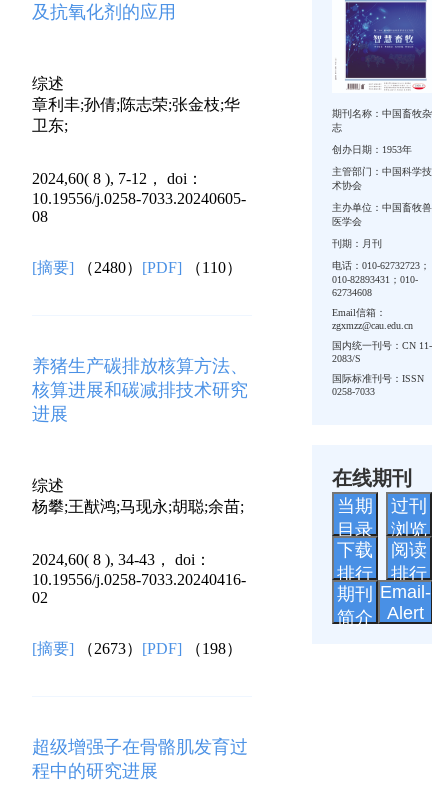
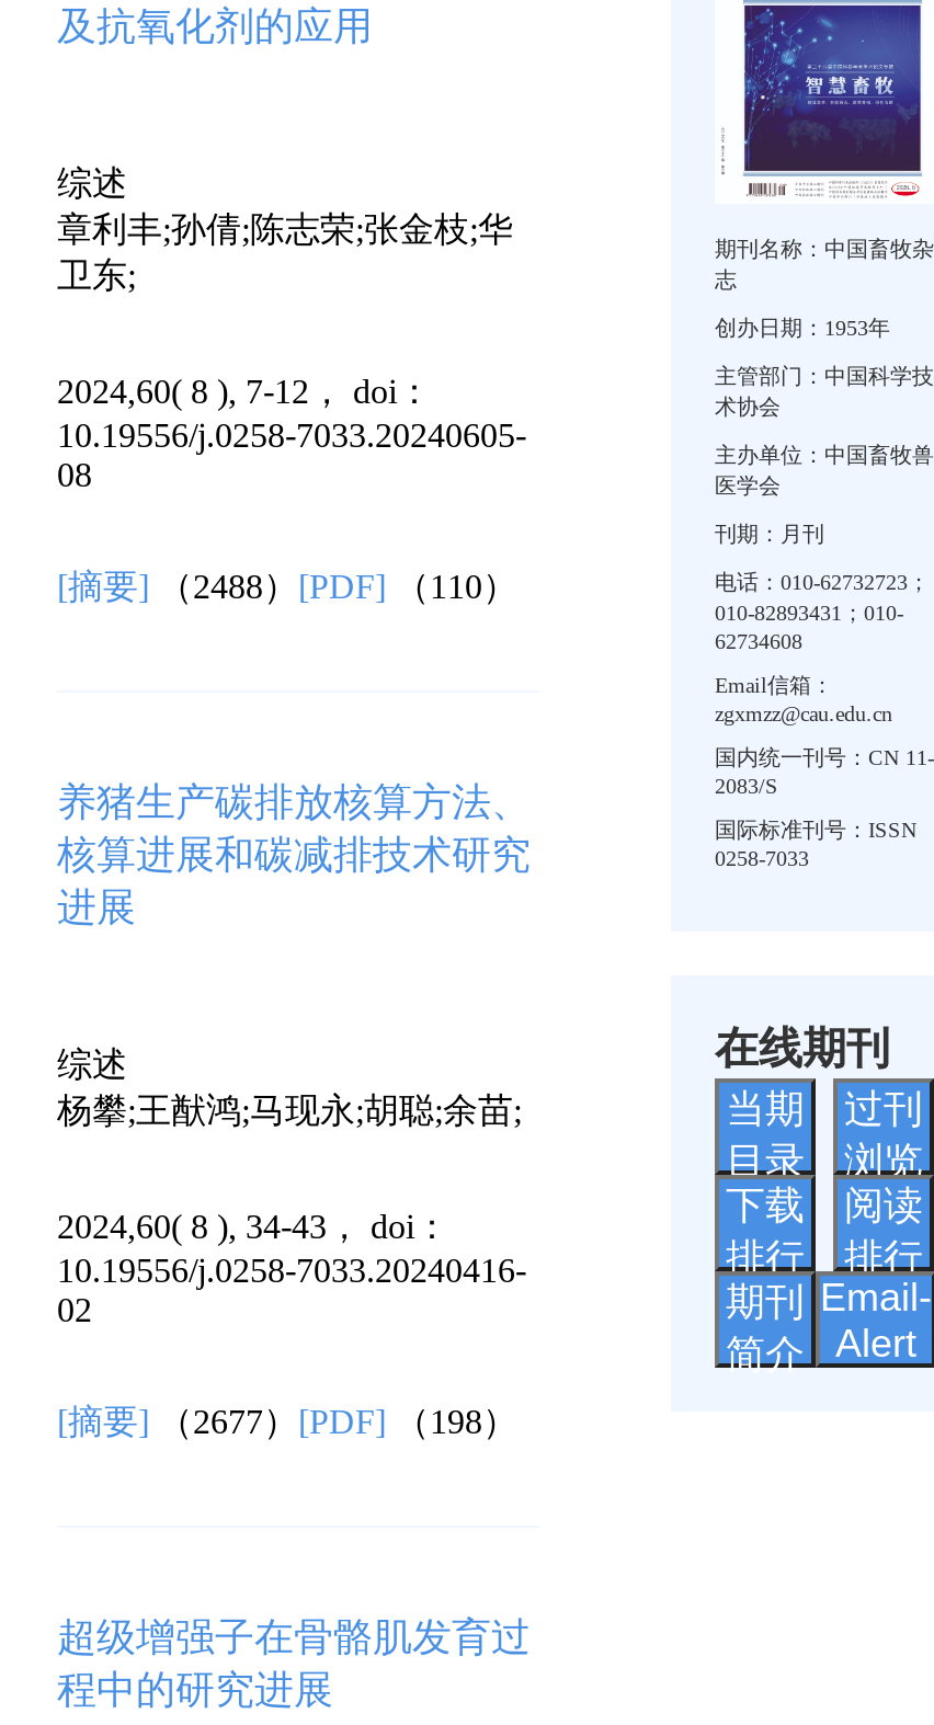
- [摘要]（2480）[PDF]（110）
+ [摘要]（2488）[PDF]（110）

- [摘要]（2673）[PDF]（198）
+ [摘要]（2677）[PDF]（198）
